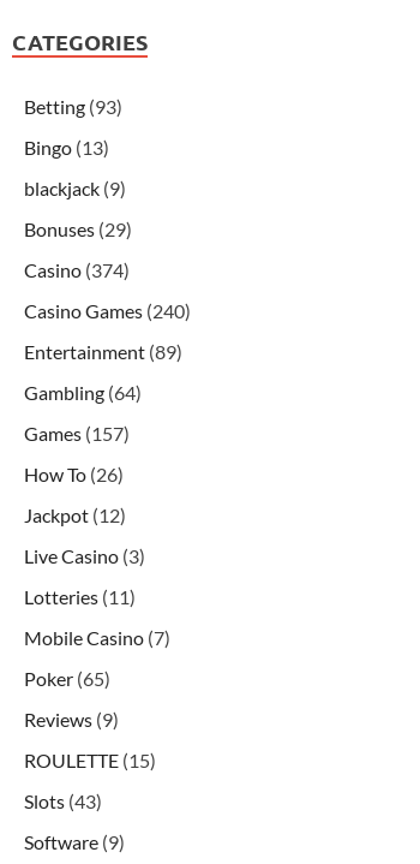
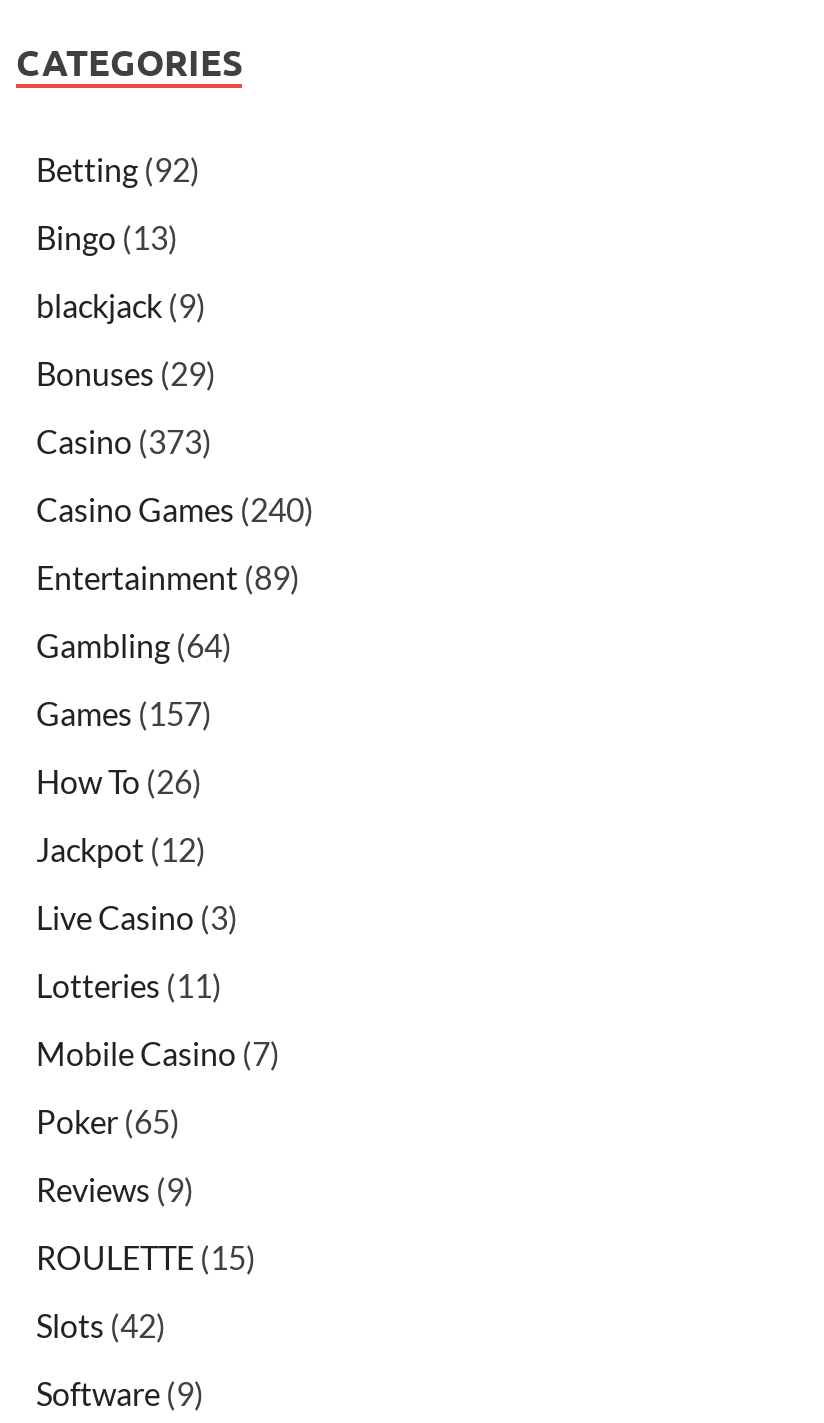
- Betting (93)
+ Betting (92)

- Casino (374)
+ Casino (373)

- Slots (43)
+ Slots (42)
